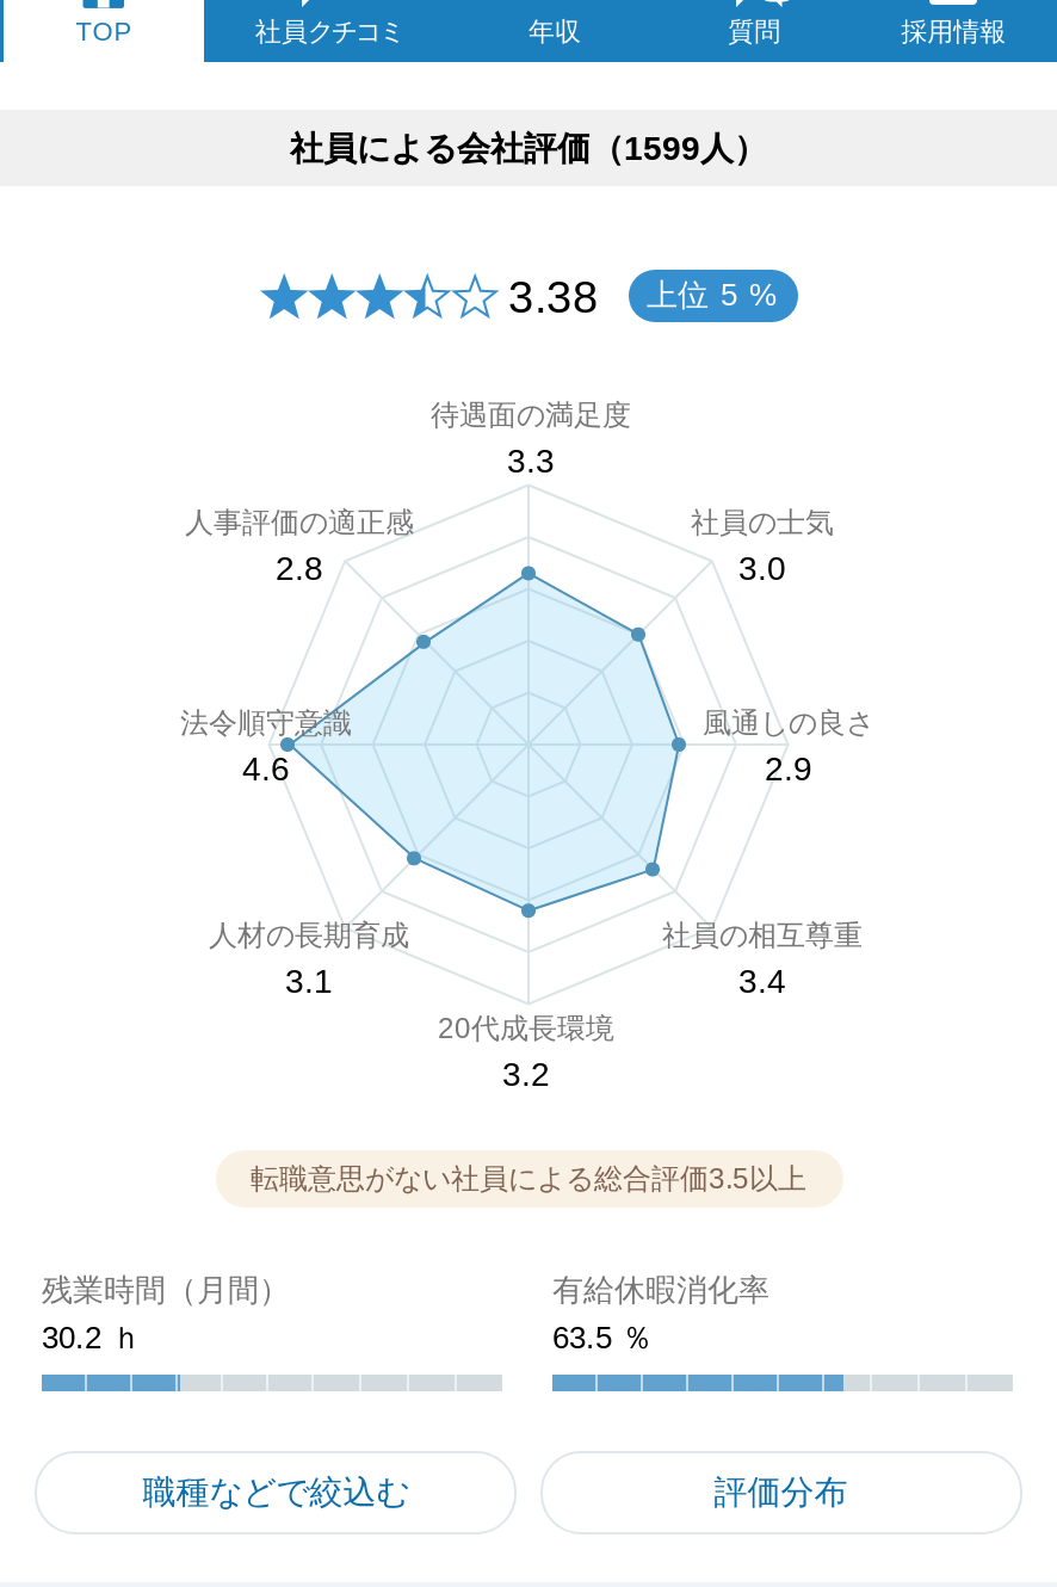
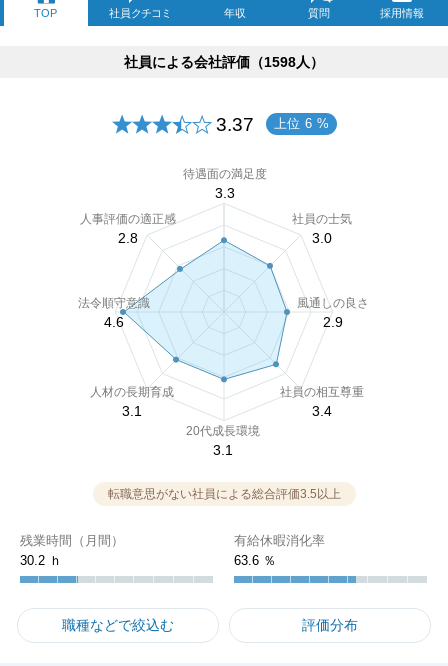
- 社員による会社評価（1599人）
+ 社員による会社評価（1598人）

- 3.38
+ 3.37

- 上位 5 %
+ 上位 6 %

- 3.2
+ 3.1

- 63.5 ％
+ 63.6 ％
